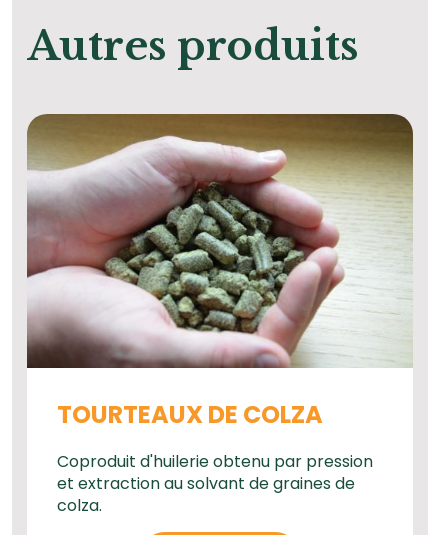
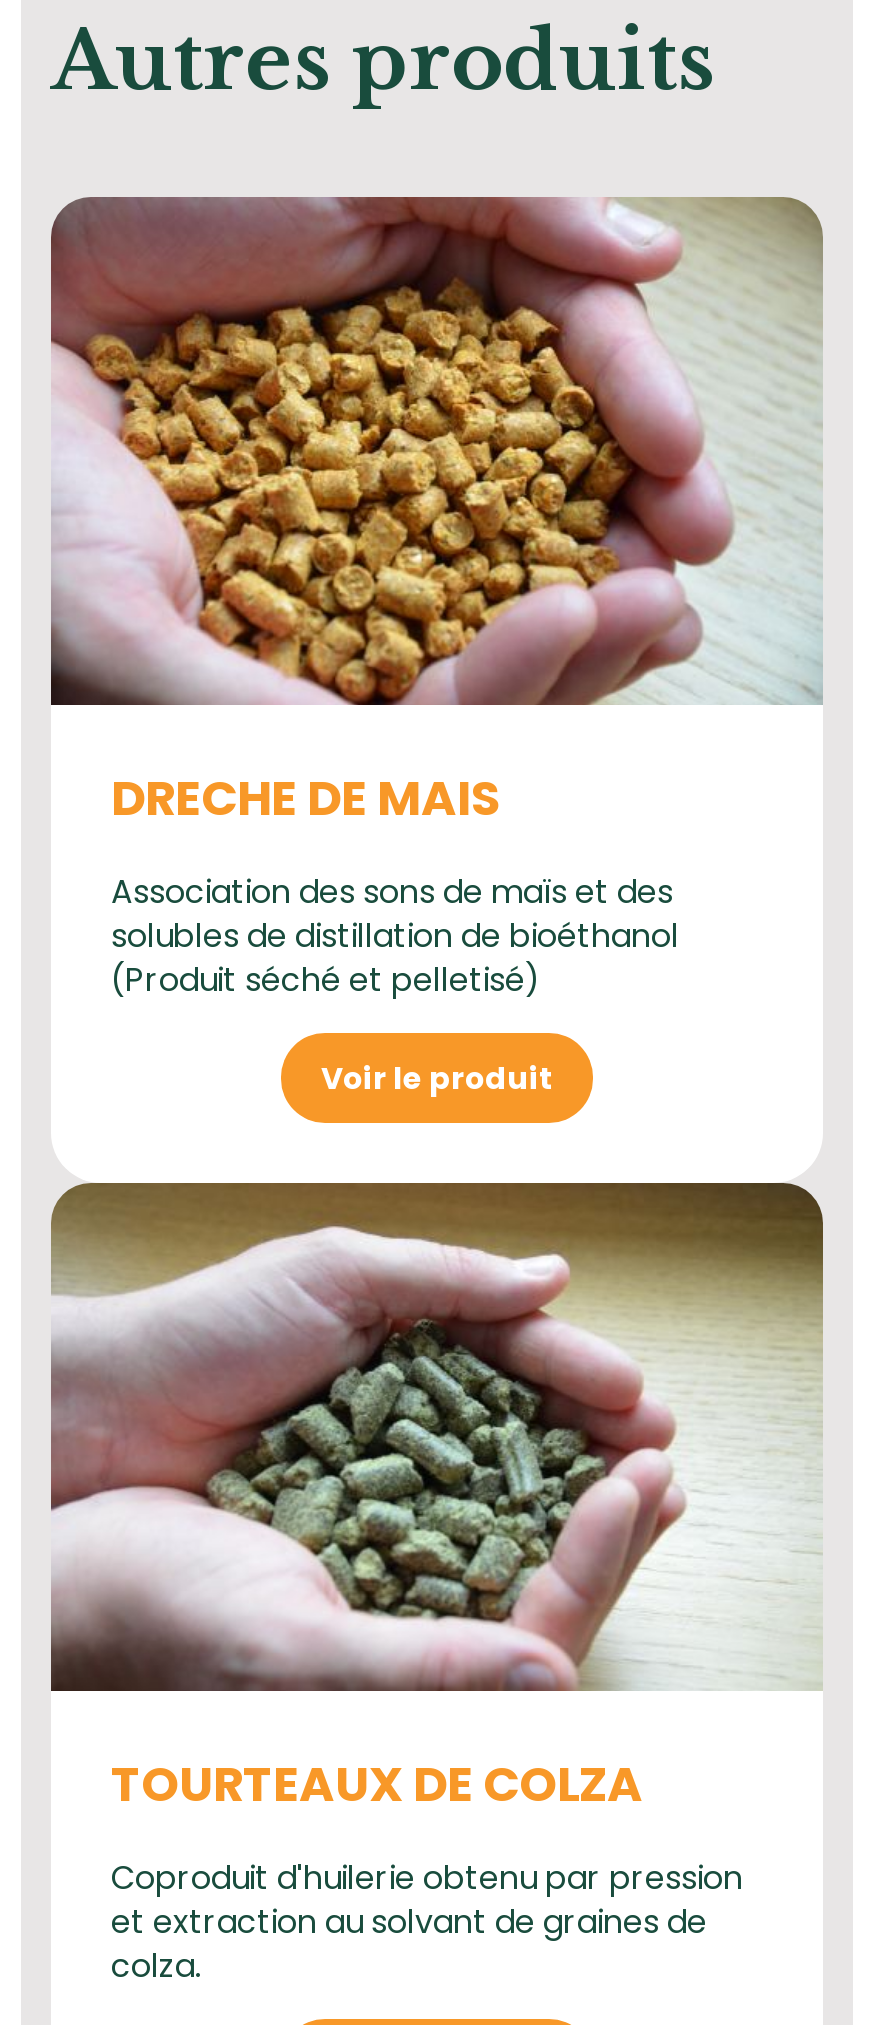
+ [image]
+ DRECHE DE MAIS
+ Association des sons de maïs et des
+ solubles de distillation de bioéthanol
+ (Produit séché et pelletisé)
+ Voir le produit
